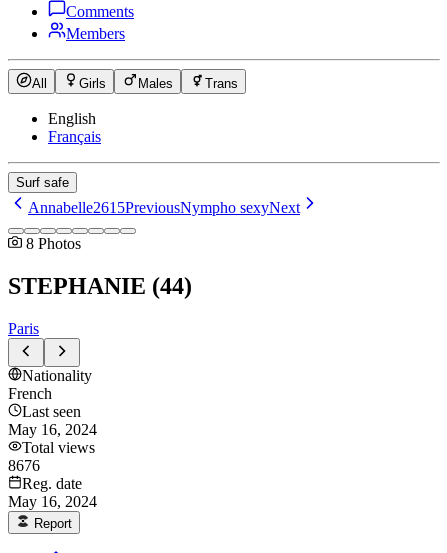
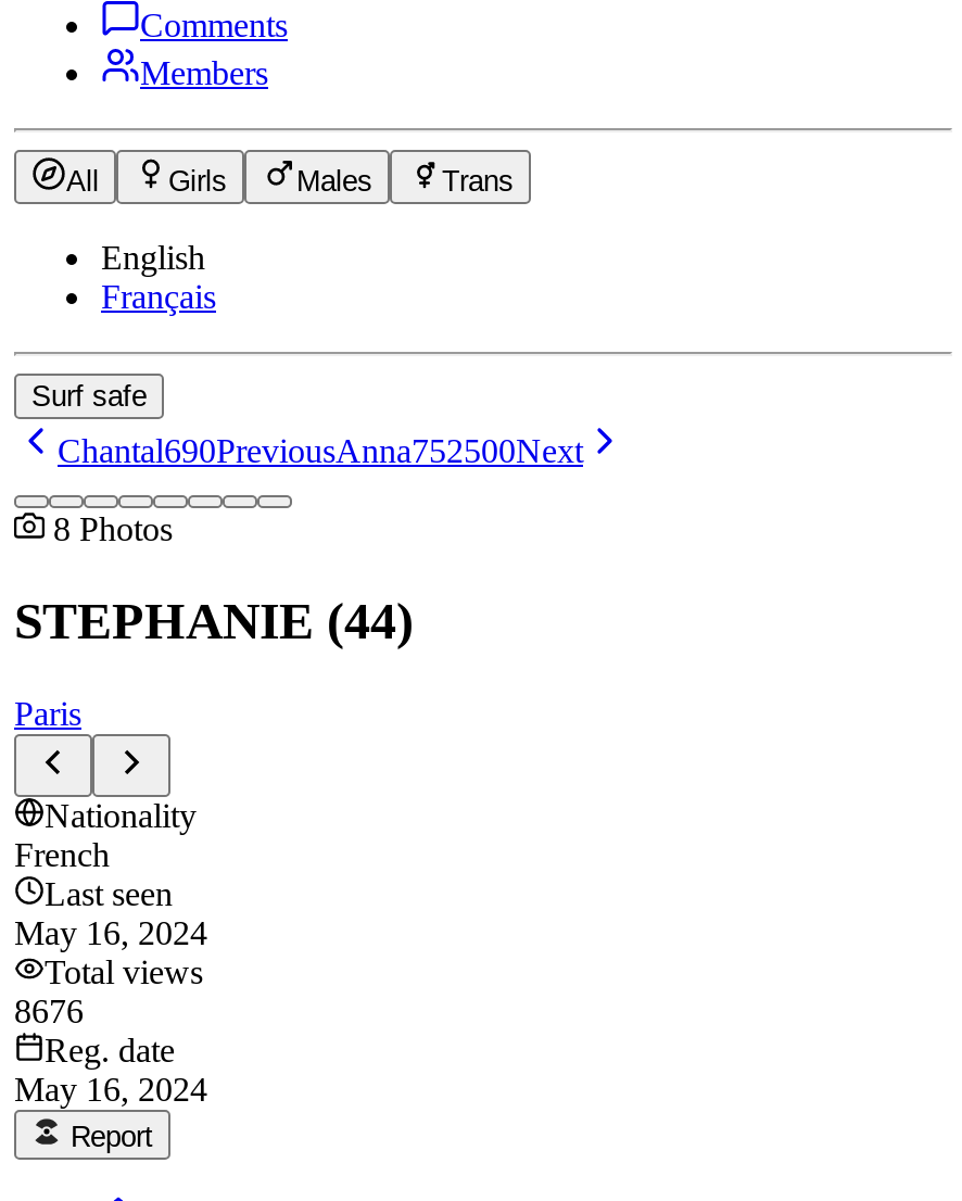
- Annabelle2615PreviousNympho sexyNext
+ Chantal690PreviousAnna752500Next
